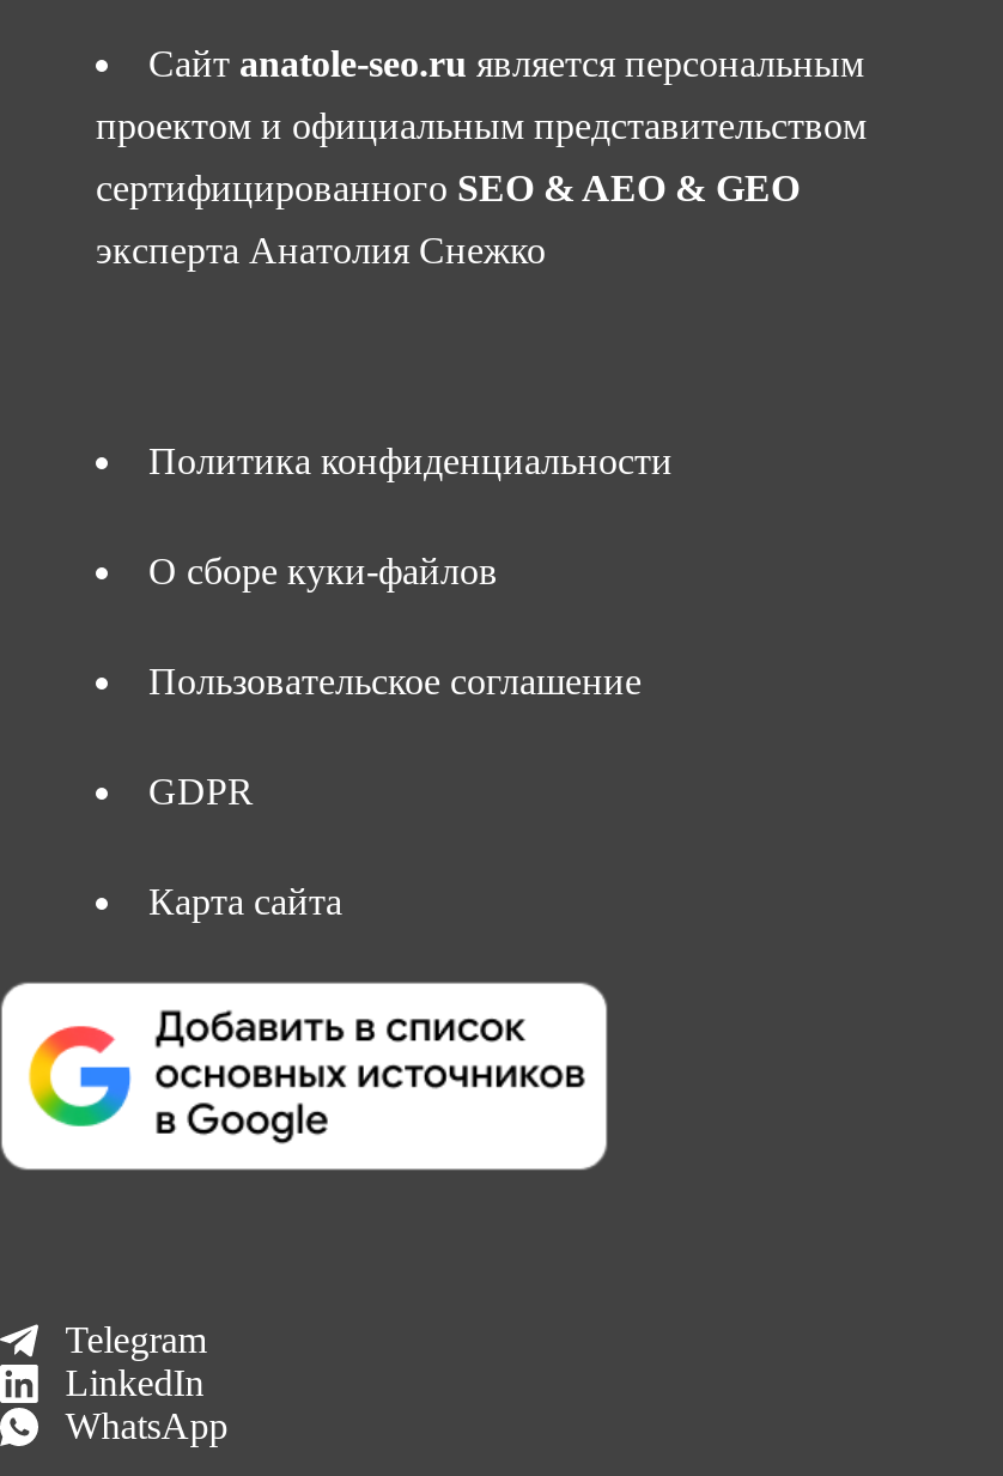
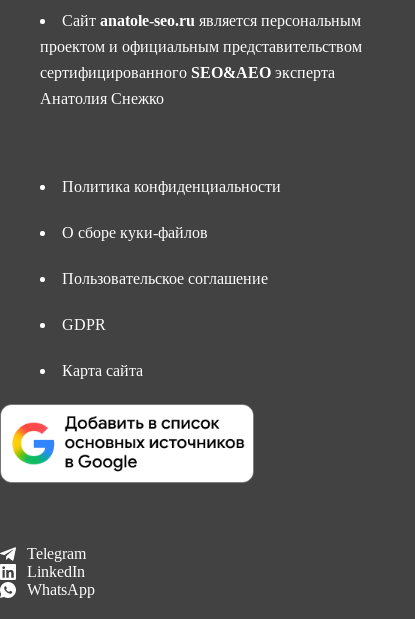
- сертифицированного SEO & AEO & GEO
+ сертифицированного SEO&AEO эксперта

- эксперта Анатолия Снежко
+ Анатолия Снежко
